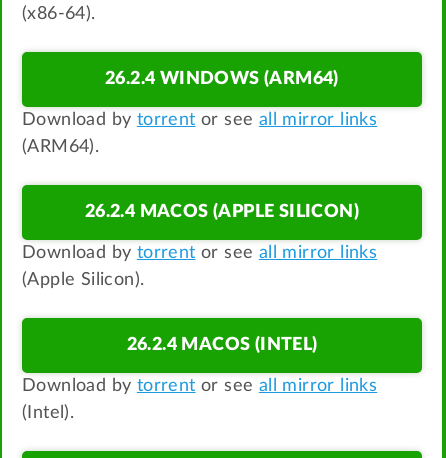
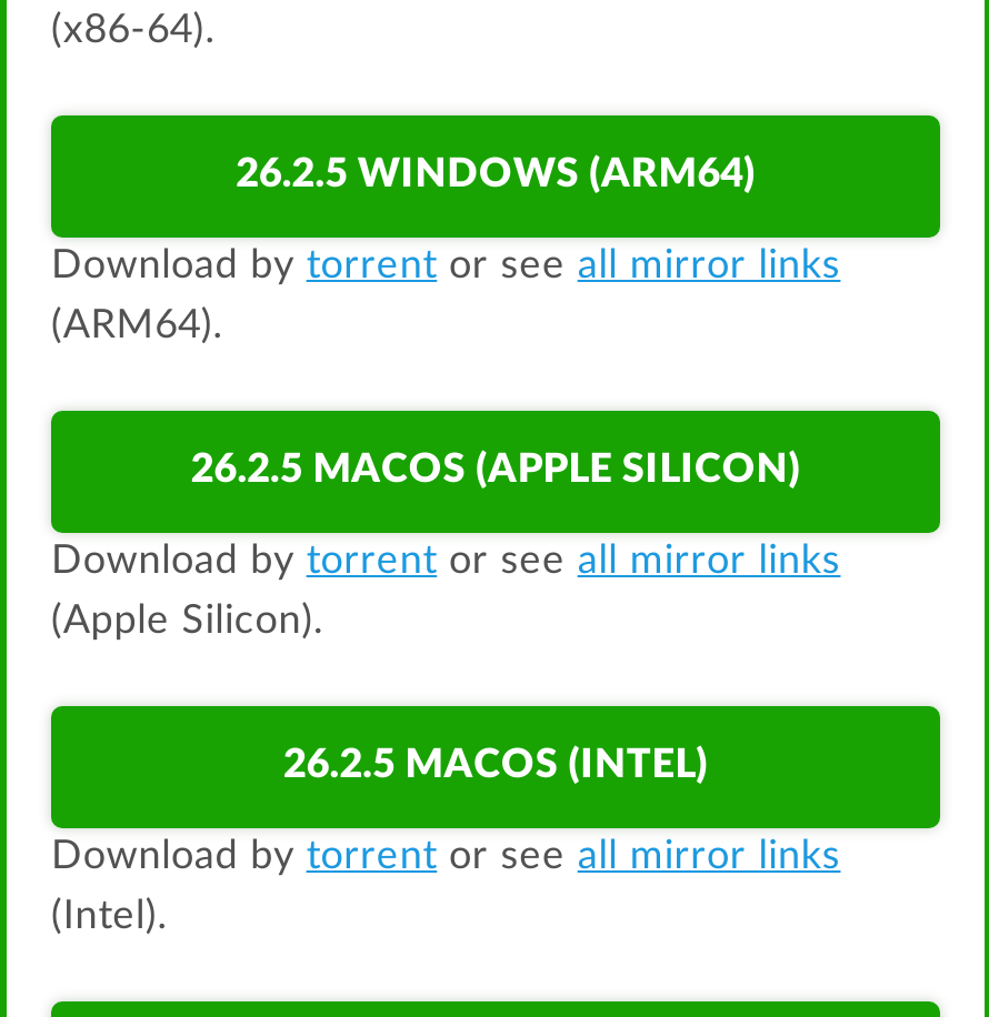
- 26.2.4 WINDOWS (ARM64)
+ 26.2.5 WINDOWS (ARM64)

- 26.2.4 MACOS (APPLE SILICON)
+ 26.2.5 MACOS (APPLE SILICON)

- 26.2.4 MACOS (INTEL)
+ 26.2.5 MACOS (INTEL)
